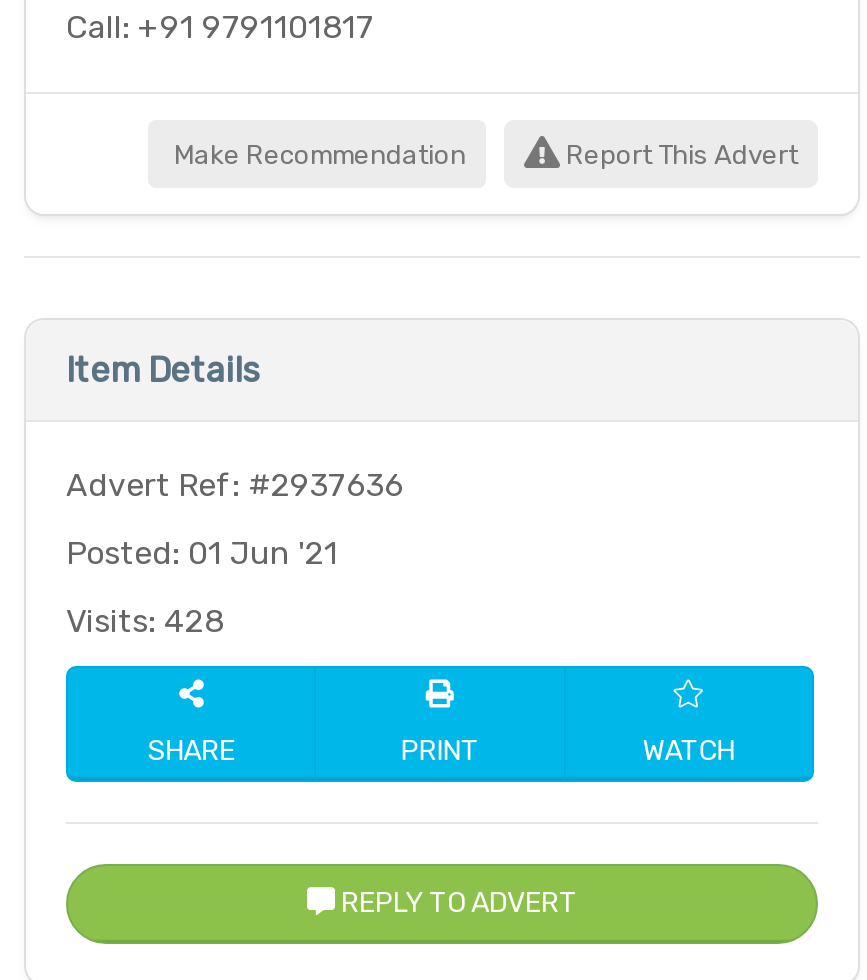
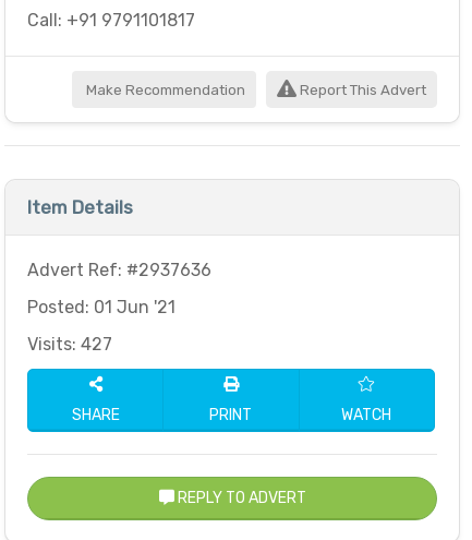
- Visits: 428
+ Visits: 427
